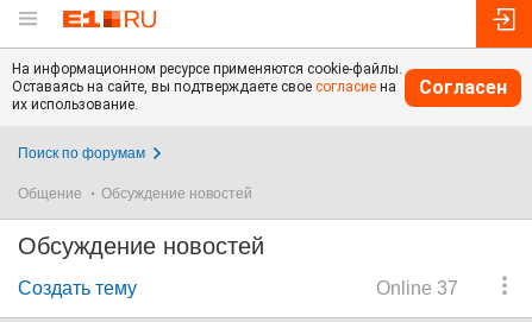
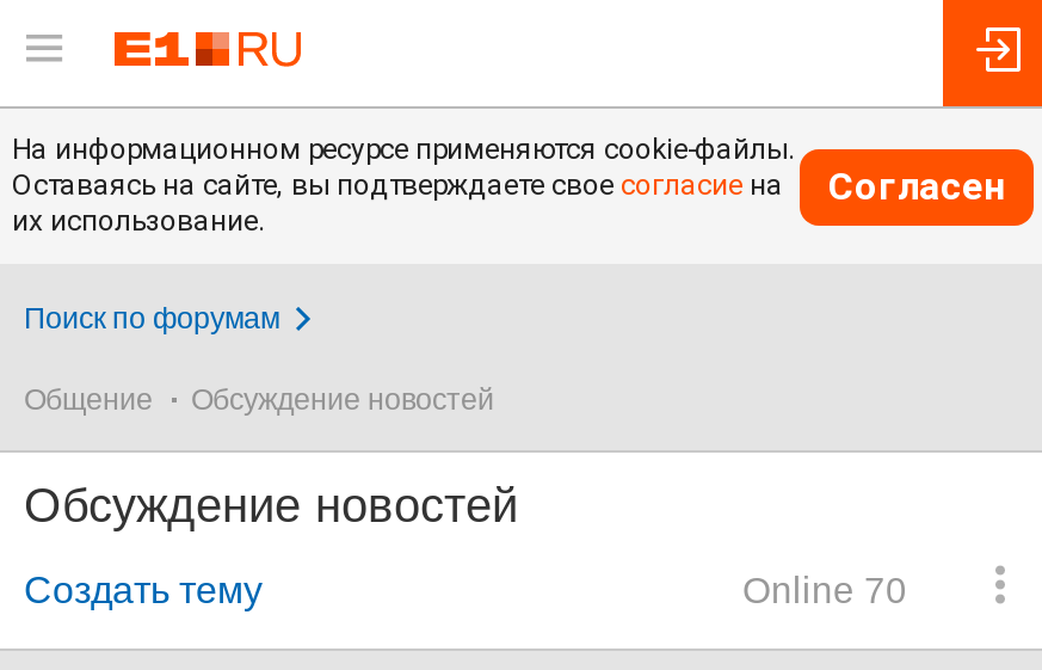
- Online 37
+ Online 70
